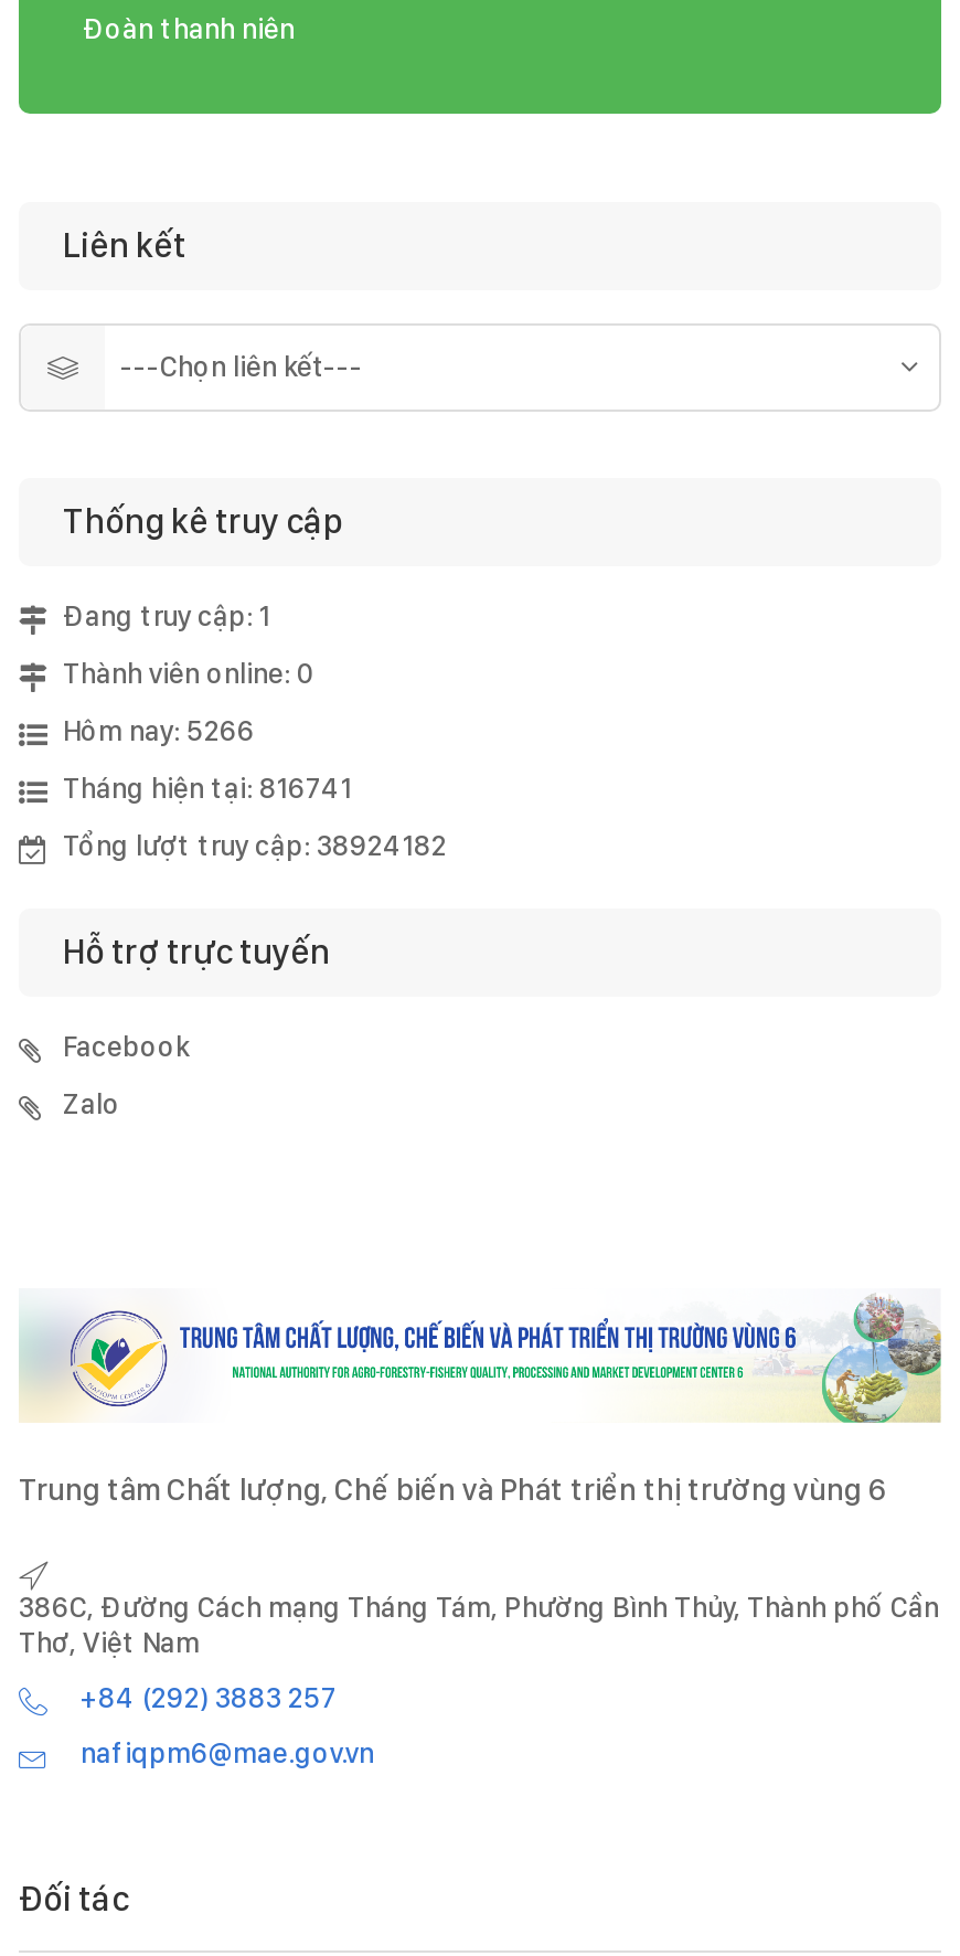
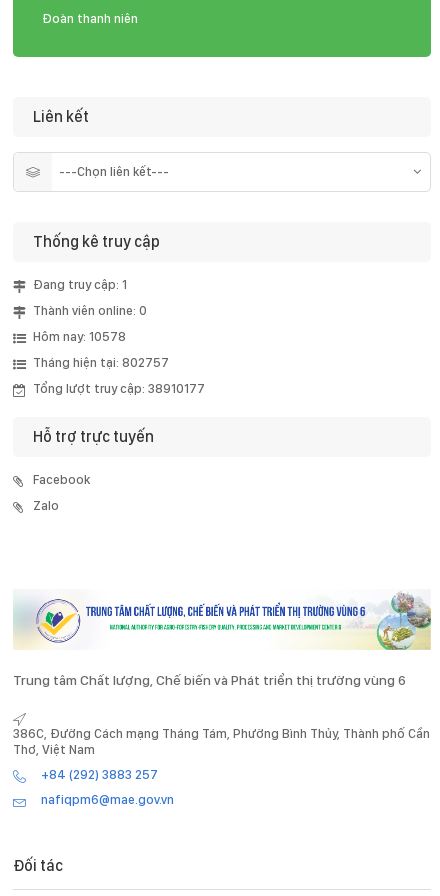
- Hôm nay: 5266
+ Hôm nay: 10578

- Tháng hiện tại: 816741
+ Tháng hiện tại: 802757

- Tổng lượt truy cập: 38924182
+ Tổng lượt truy cập: 38910177
